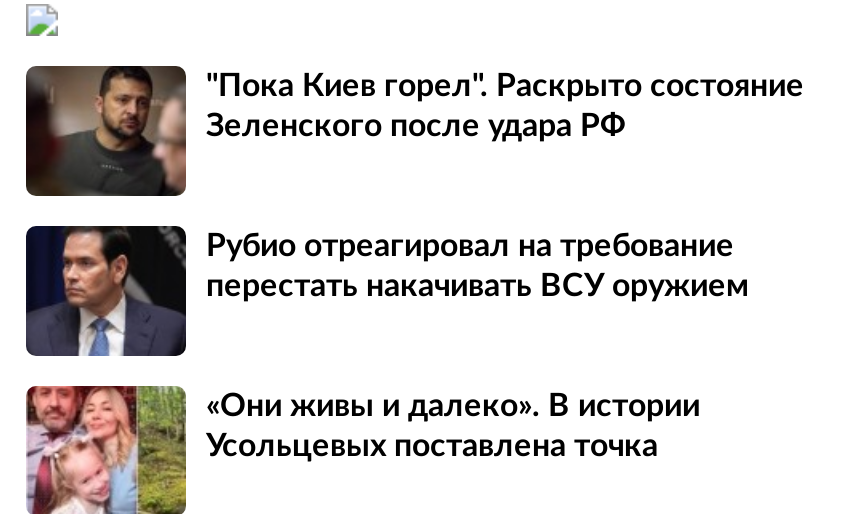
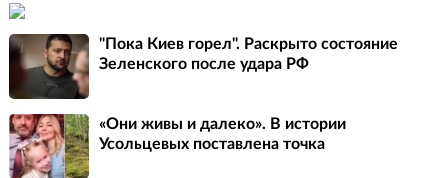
- [image]
- Рубио отреагировал на требование
- перестать накачивать ВСУ оружием
